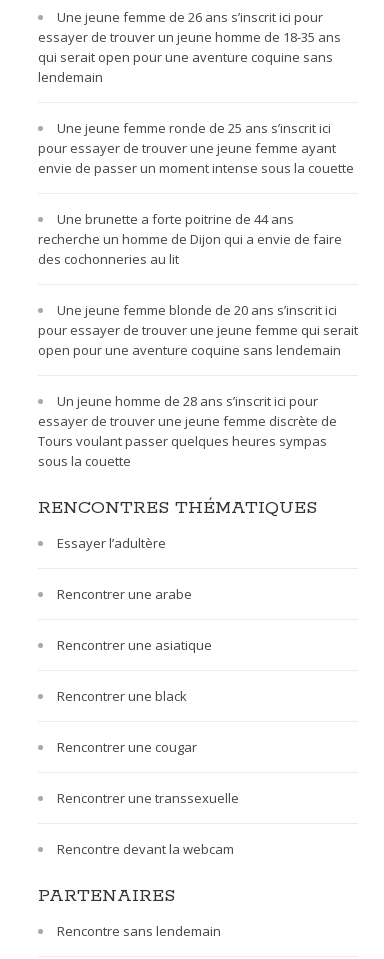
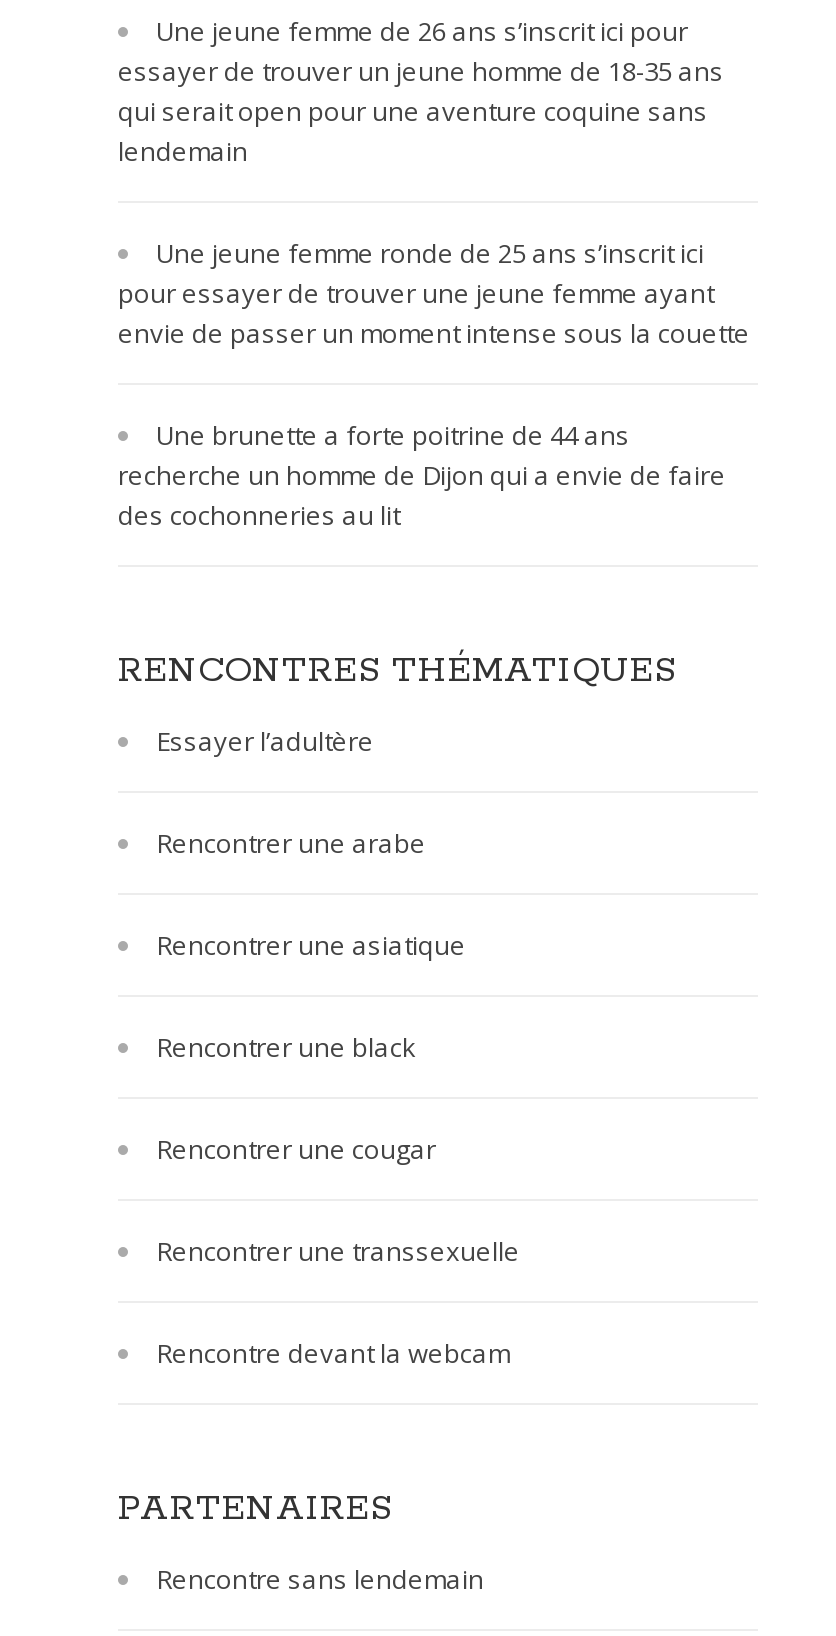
- Une jeune femme blonde de 20 ans s’inscrit ici
- pour essayer de trouver une jeune femme qui serait
- open pour une aventure coquine sans lendemain
- Un jeune homme de 28 ans s’inscrit ici pour
- essayer de trouver une jeune femme discrète de
- Tours voulant passer quelques heures sympas
- sous la couette

moved up: RENCONTRES THÉMATIQUES | Essayer l’adultère | Rencontrer une arabe | Rencontrer une asiatique | Rencontrer une black | Rencontrer une cougar | Rencontrer une transsexuelle | Rencontre devant la webcam
